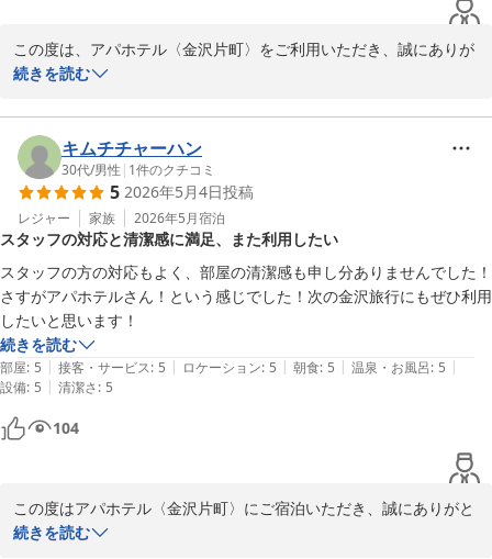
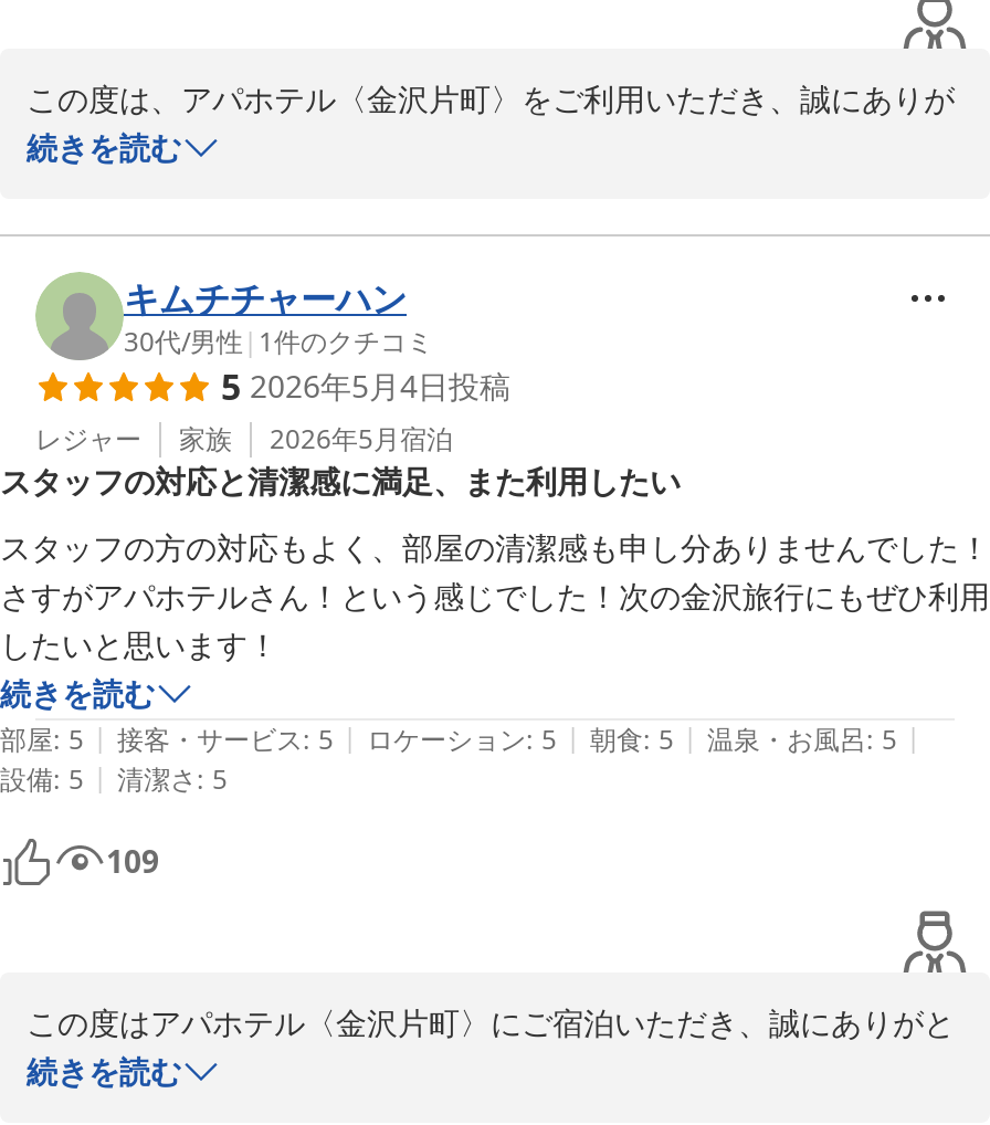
- 104
+ 109
